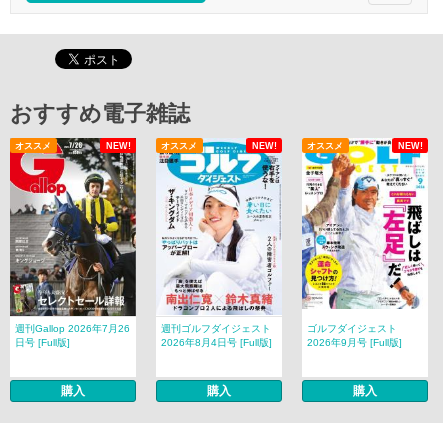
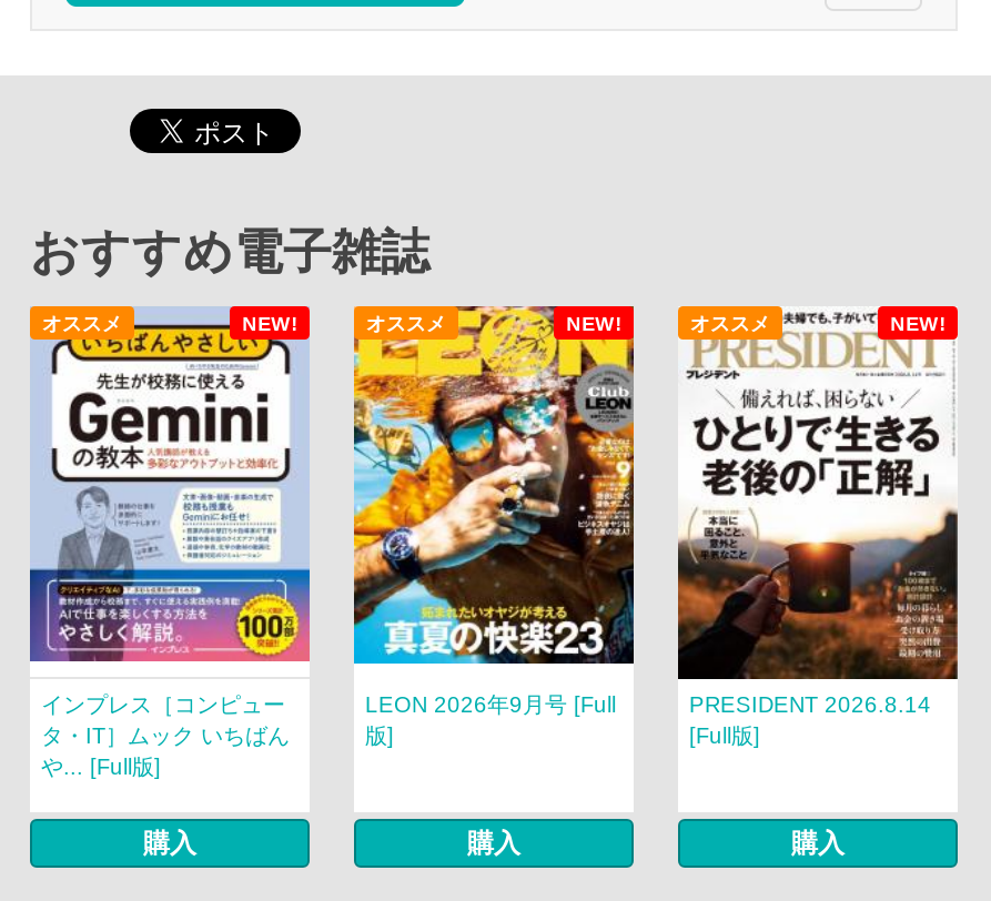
- [image]
- 週刊Gallop 2026年7月26
- 日号 [Full版]
+ [image]
+ インプレス［コンピュー
+ タ・IT］ムック いちばん
+ や... [Full版]

- [image]
- 週刊ゴルフダイジェスト
- 2026年8月4日号 [Full版]
+ [image]
+ LEON 2026年9月号 [Full
+ 版]

- [image]
- ゴルフダイジェスト
- 2026年9月号 [Full版]
+ [image]
+ PRESIDENT 2026.8.14
+ [Full版]
